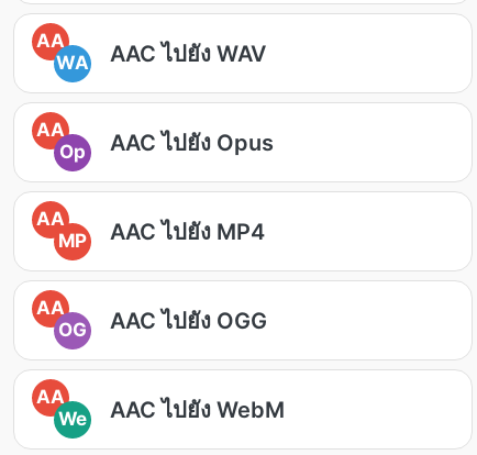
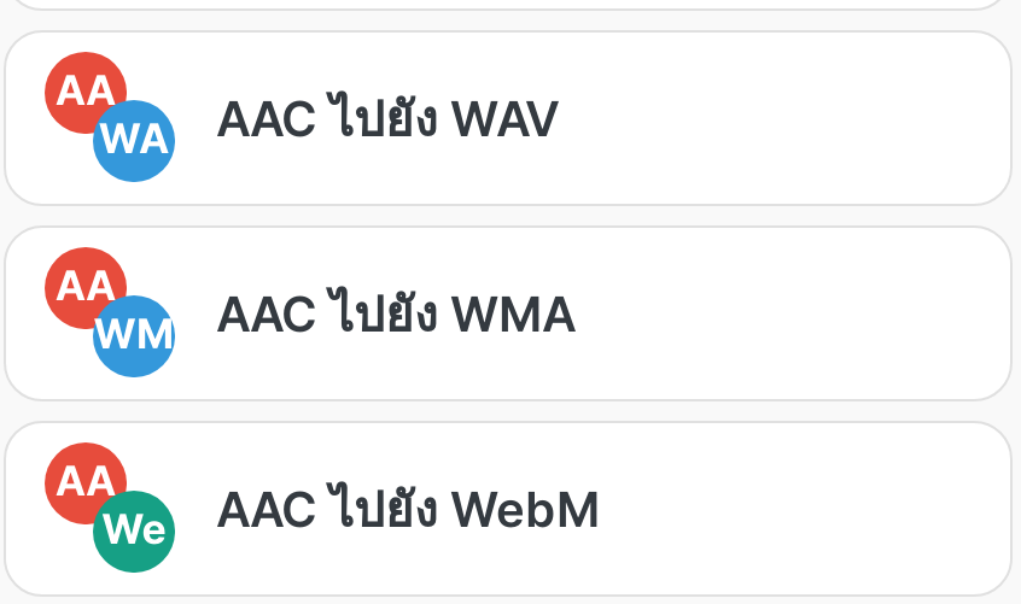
- Op
- AAC ไปยัง Opus
- AA
- MP
- AAC ไปยัง MP4
- AA
- OG
- AAC ไปยัง OGG
+ WM
+ AAC ไปยัง WMA
